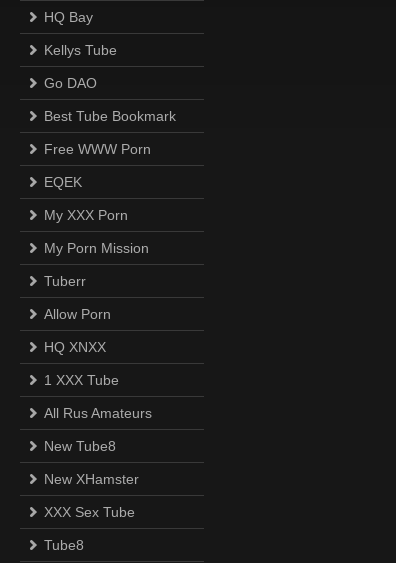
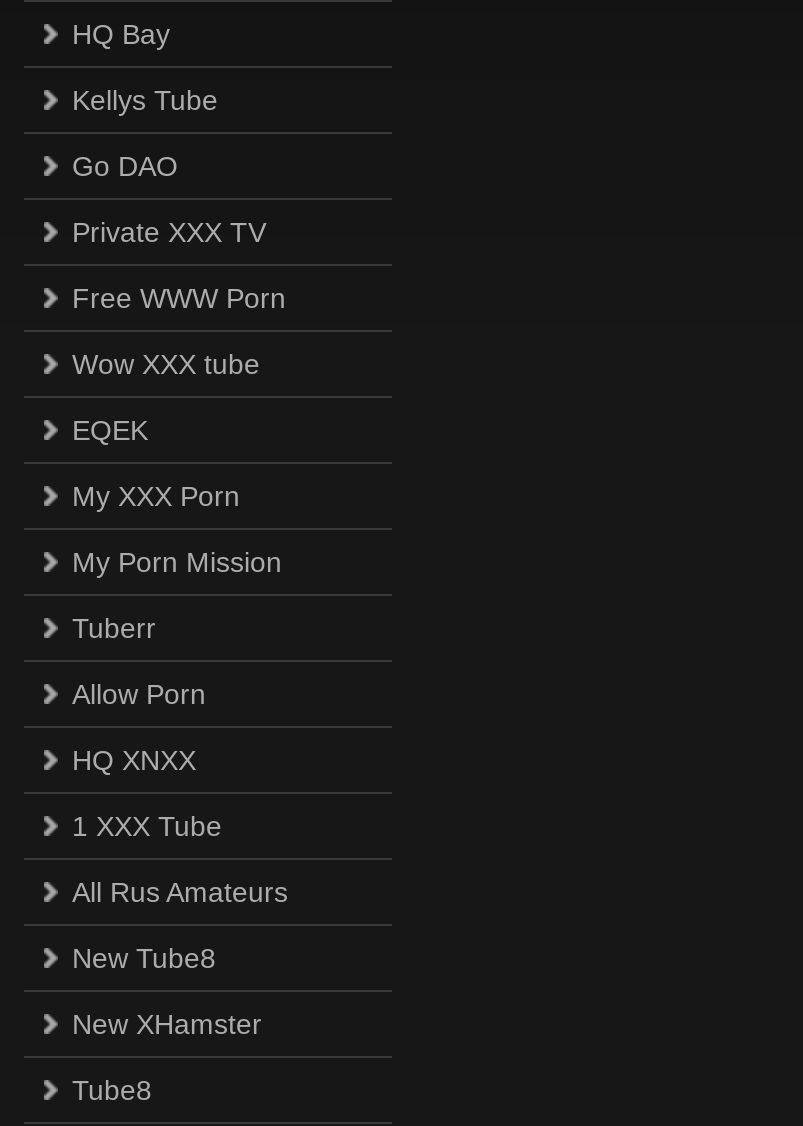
- Best Tube Bookmark
+ Private XXX TV

+ Wow XXX tube

moved down: EQEK | My XXX Porn | My Porn Mission | ... | New Tube8 | New XHamster

- XXX Sex Tube
